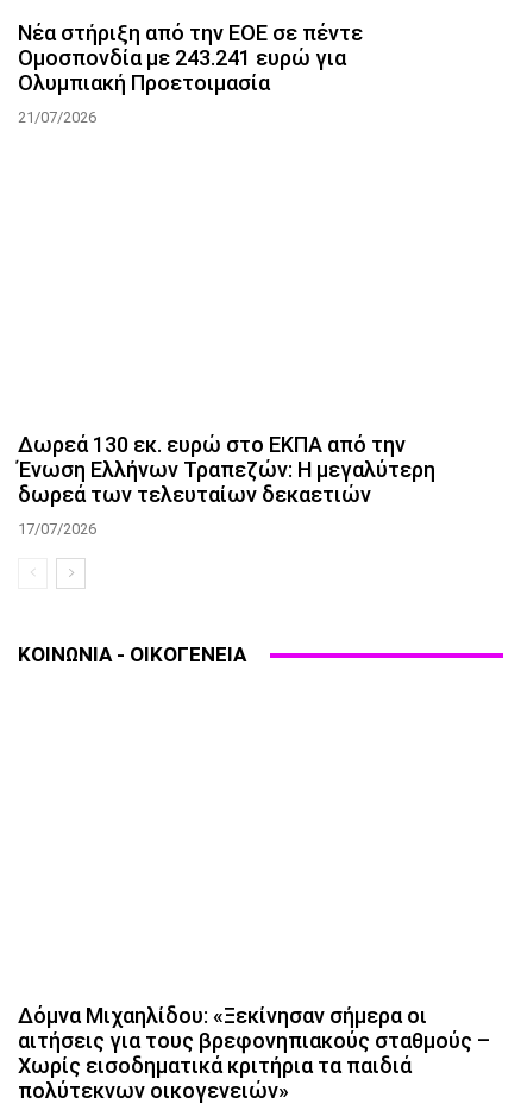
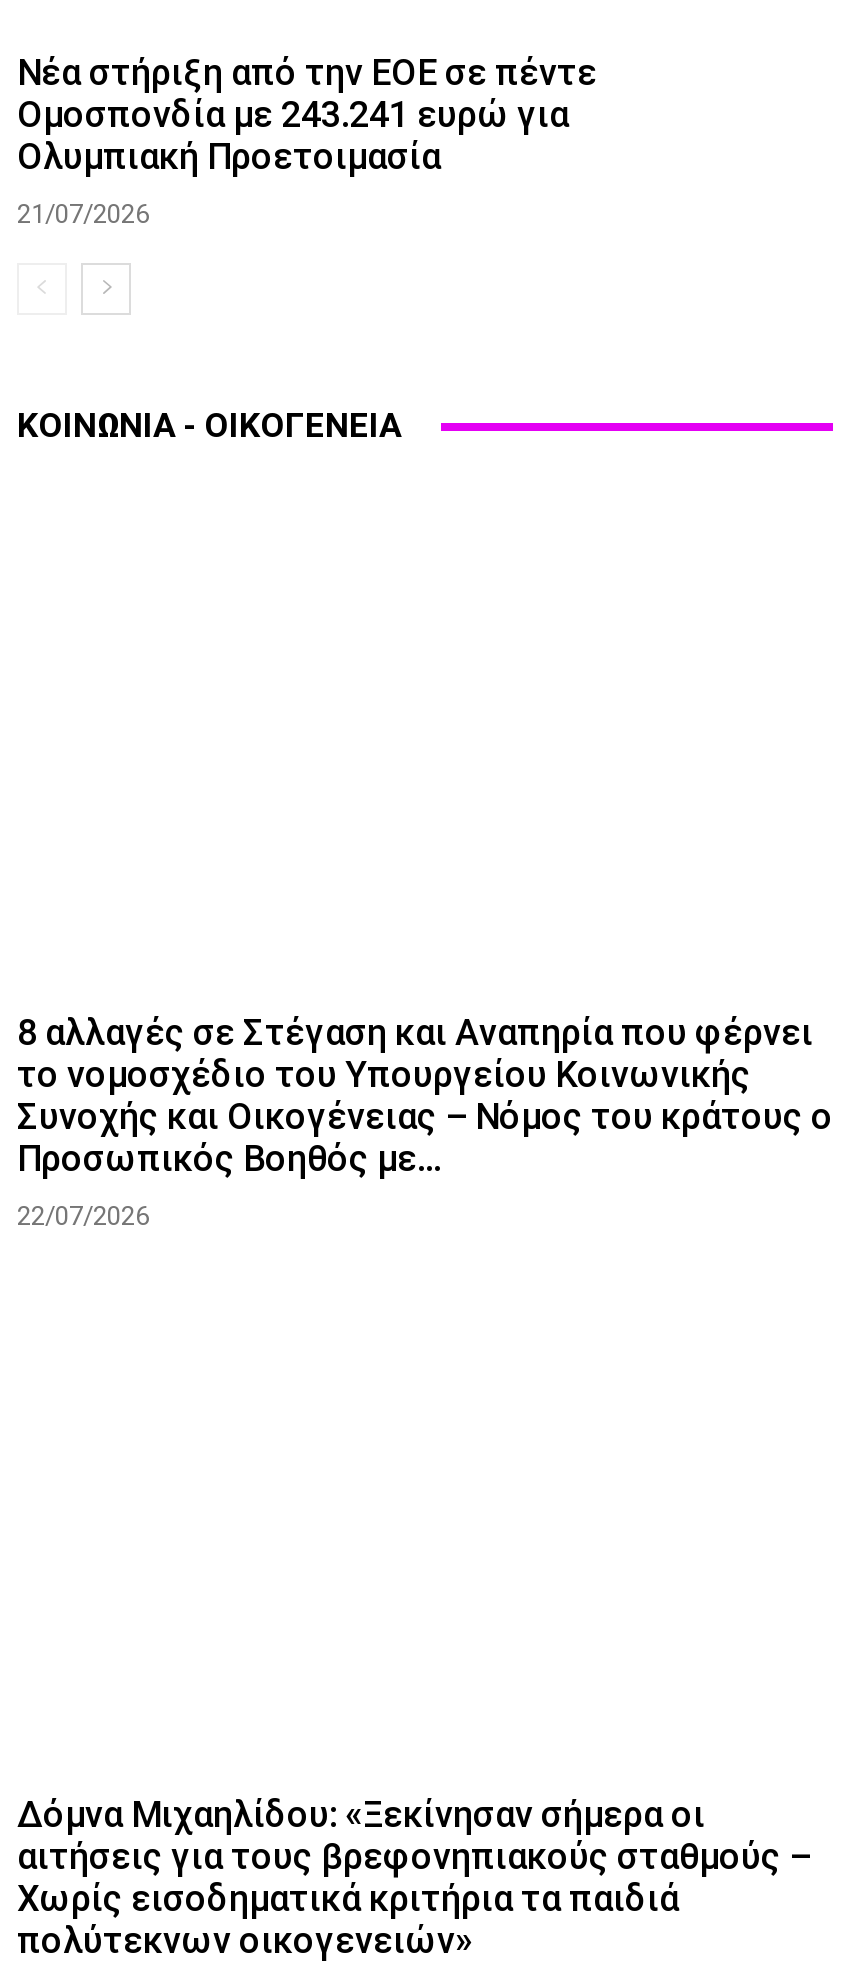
- Δωρεά 130 εκ. ευρώ στο ΕΚΠΑ από την
- Ένωση Ελλήνων Τραπεζών: Η μεγαλύτερη
- δωρεά των τελευταίων δεκαετιών
- 17/07/2026

moved up: ΚΟΙΝΩΝΙΑ - ΟΙΚΟΓΕΝΕΙΑ

+ 8 αλλαγές σε Στέγαση και Αναπηρία που φέρνει
+ το νομοσχέδιο του Υπουργείου Κοινωνικής
+ Συνοχής και Οικογένειας – Νόμος του κράτους ο
+ Προσωπικός Βοηθός με...
+ 22/07/2026
